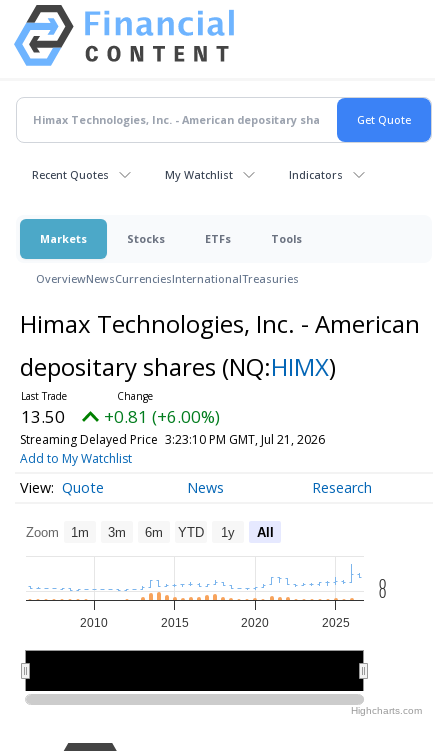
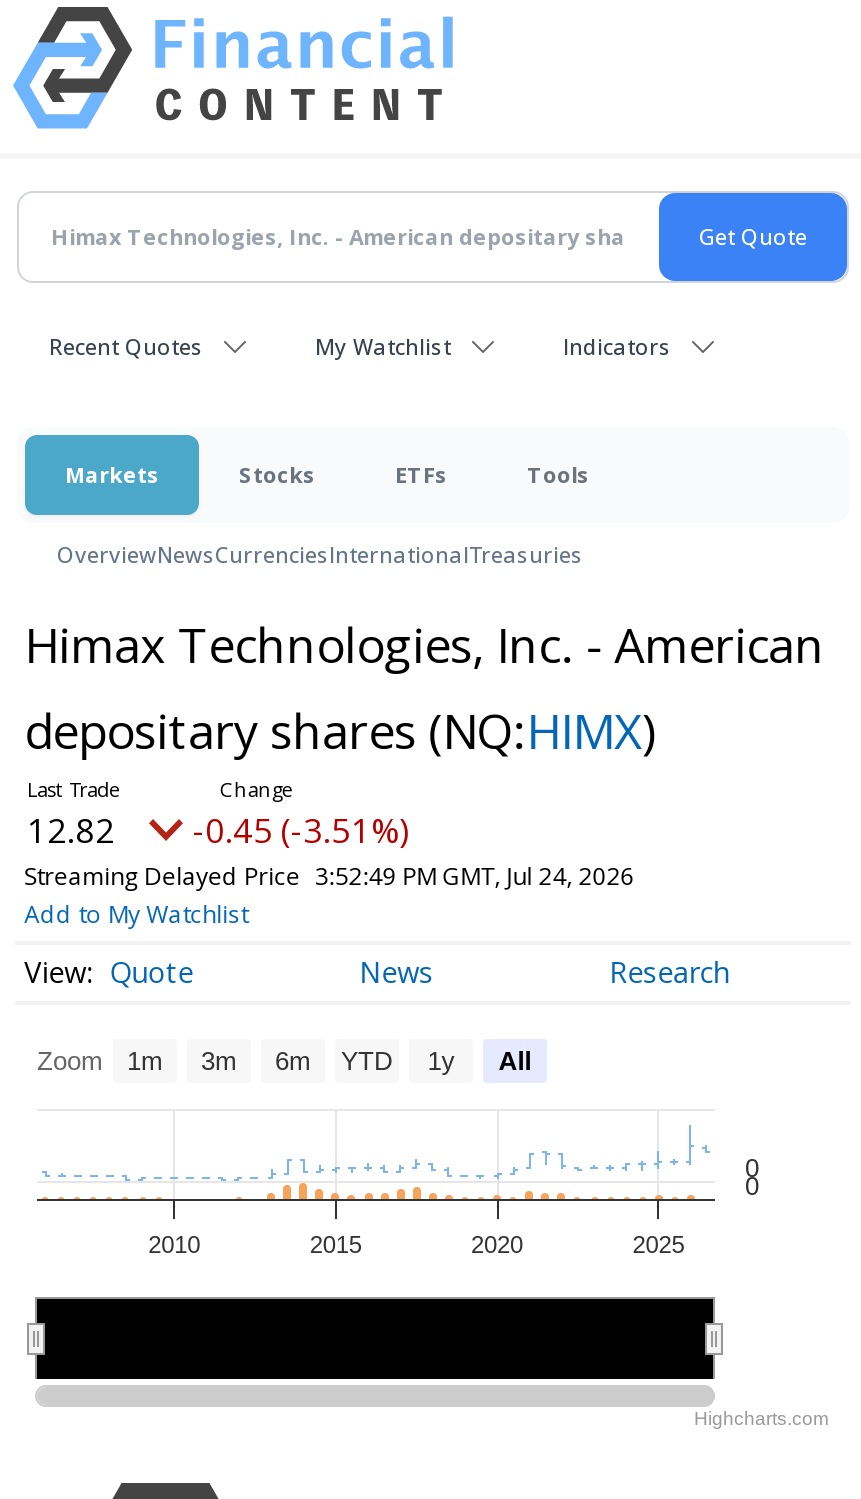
- 13.50
+ 12.82

- +0.81 (+6.00%)
+ -0.45 (-3.51%)

- Streaming Delayed Price 3:23:10 PM GMT, Jul 21, 2026
+ Streaming Delayed Price 3:52:49 PM GMT, Jul 24, 2026
